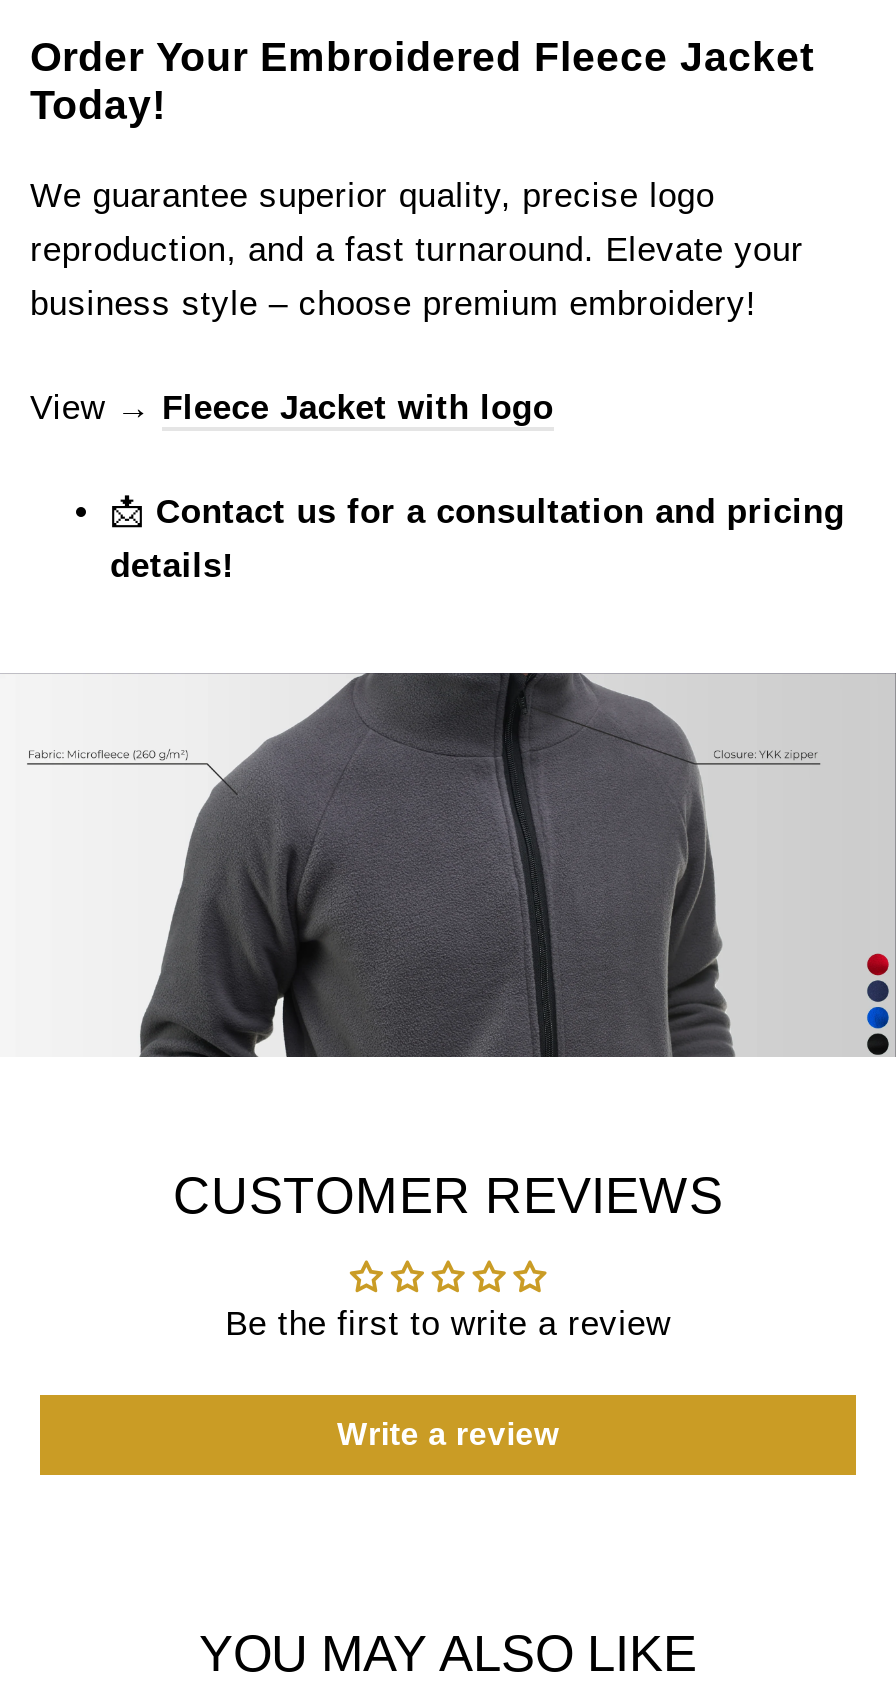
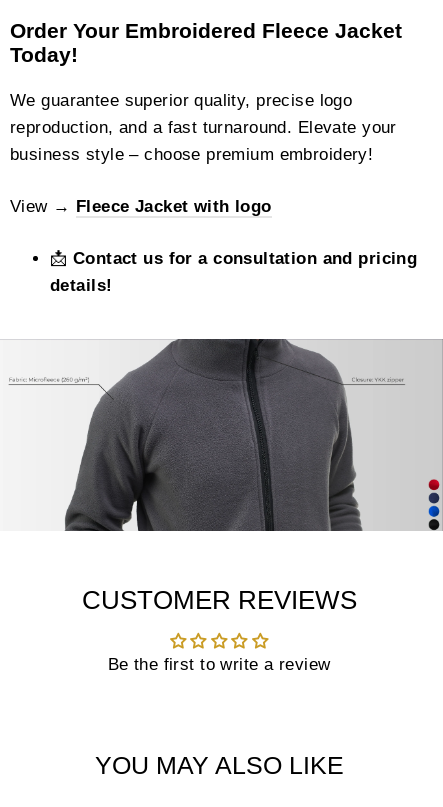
- Write a review
